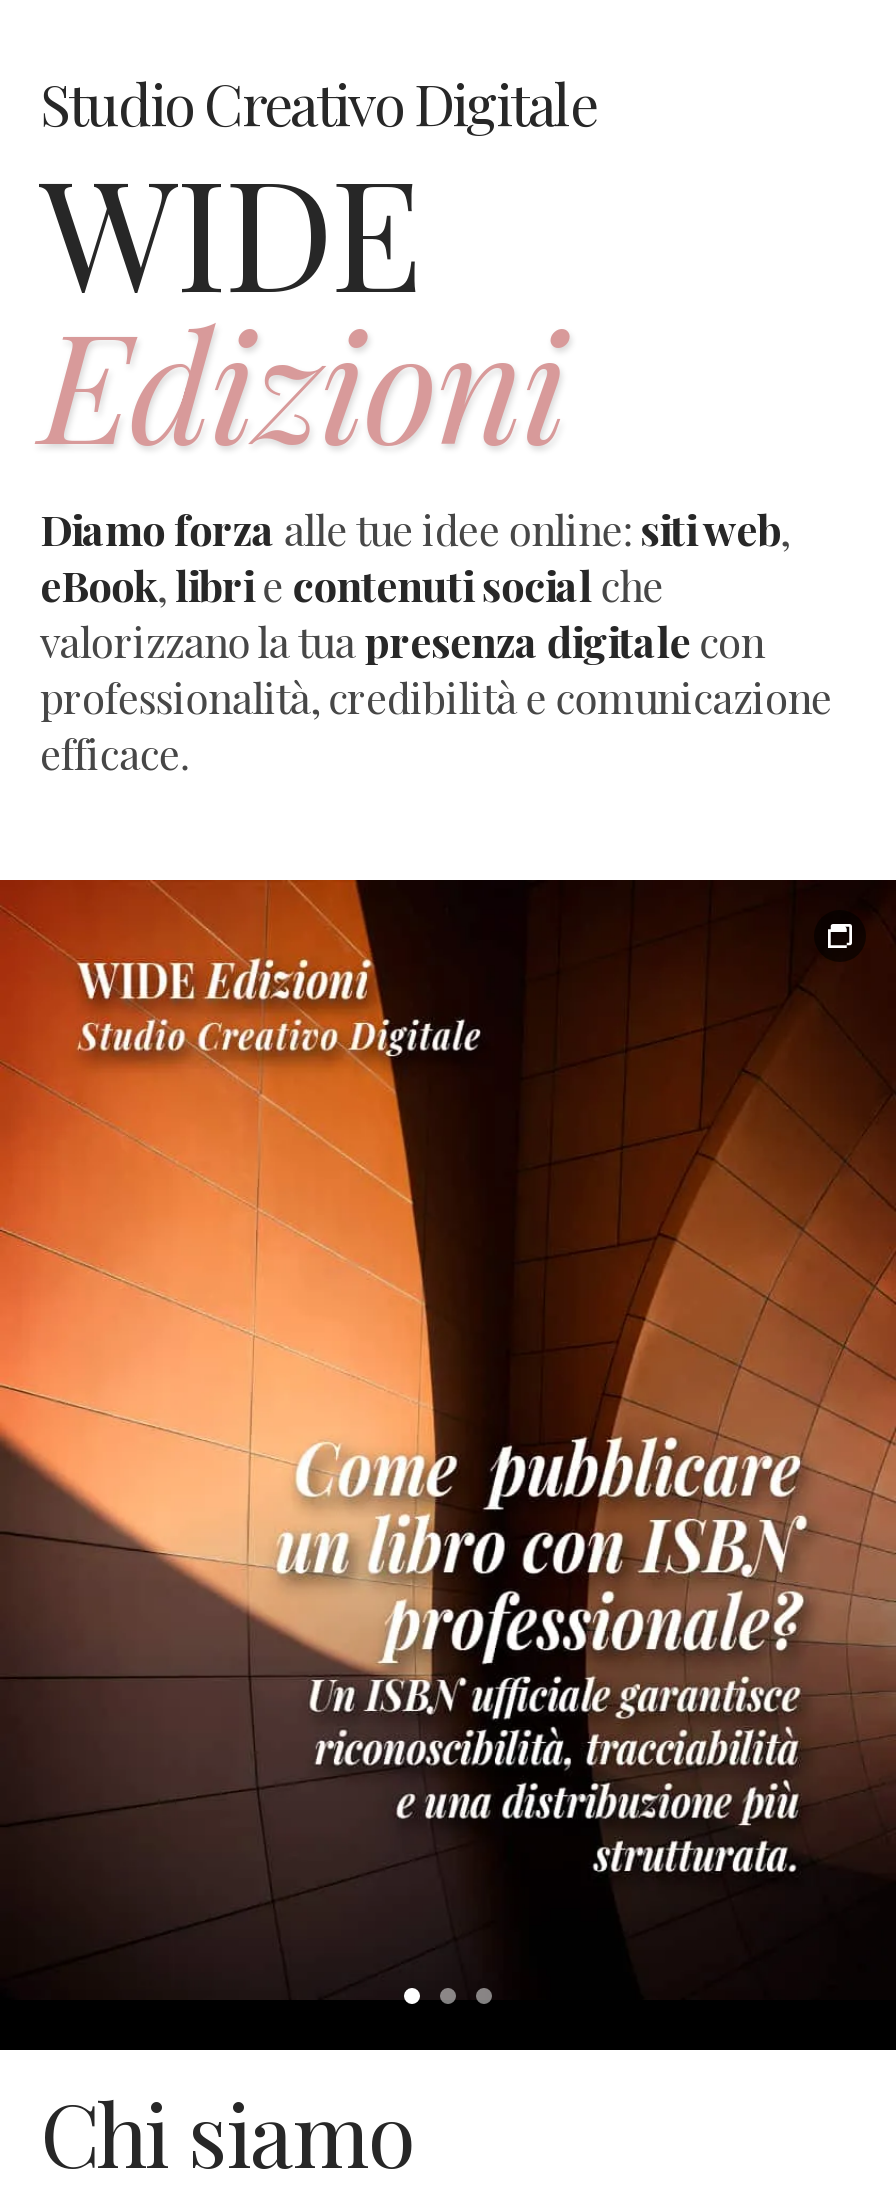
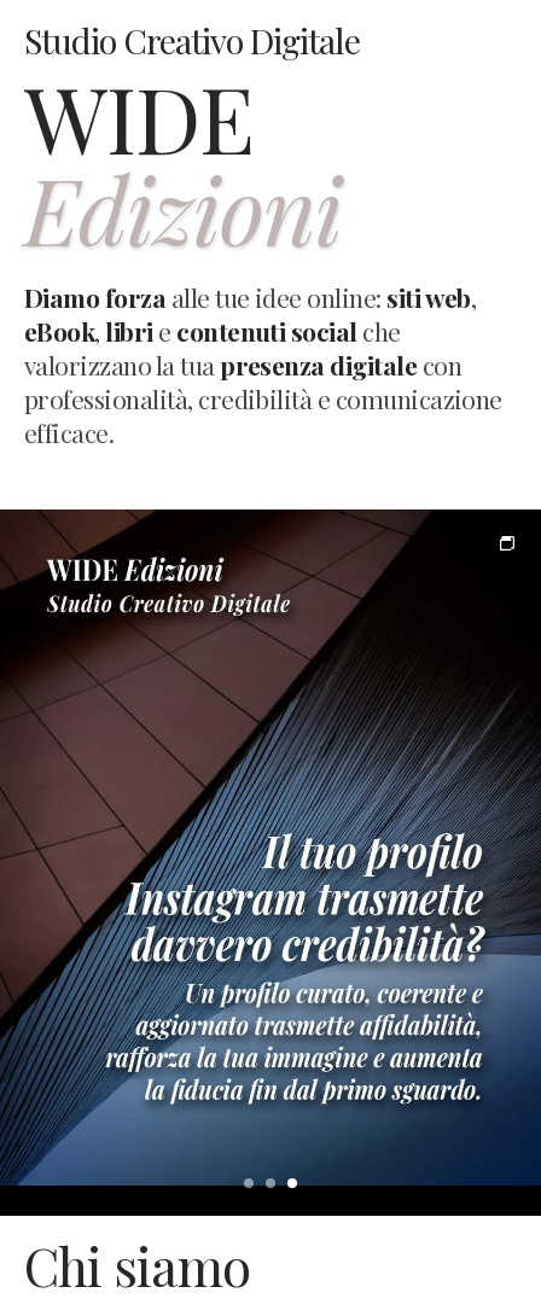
- [image]
+ [image]
